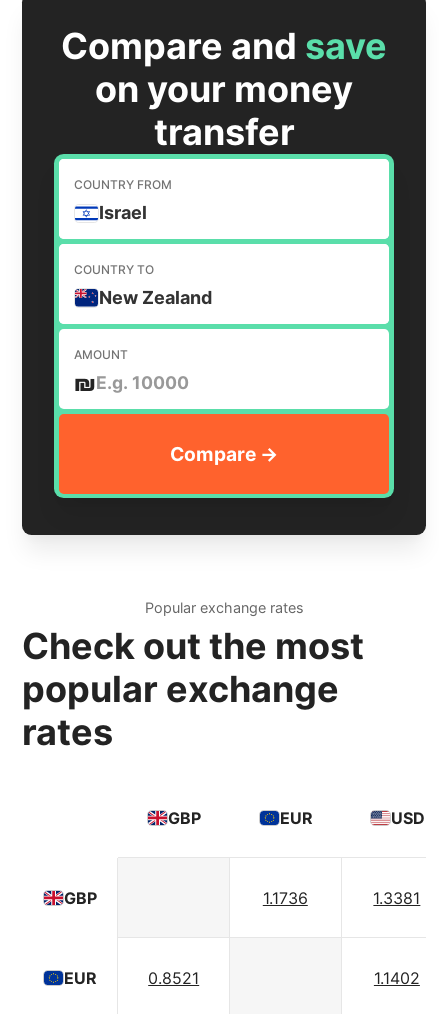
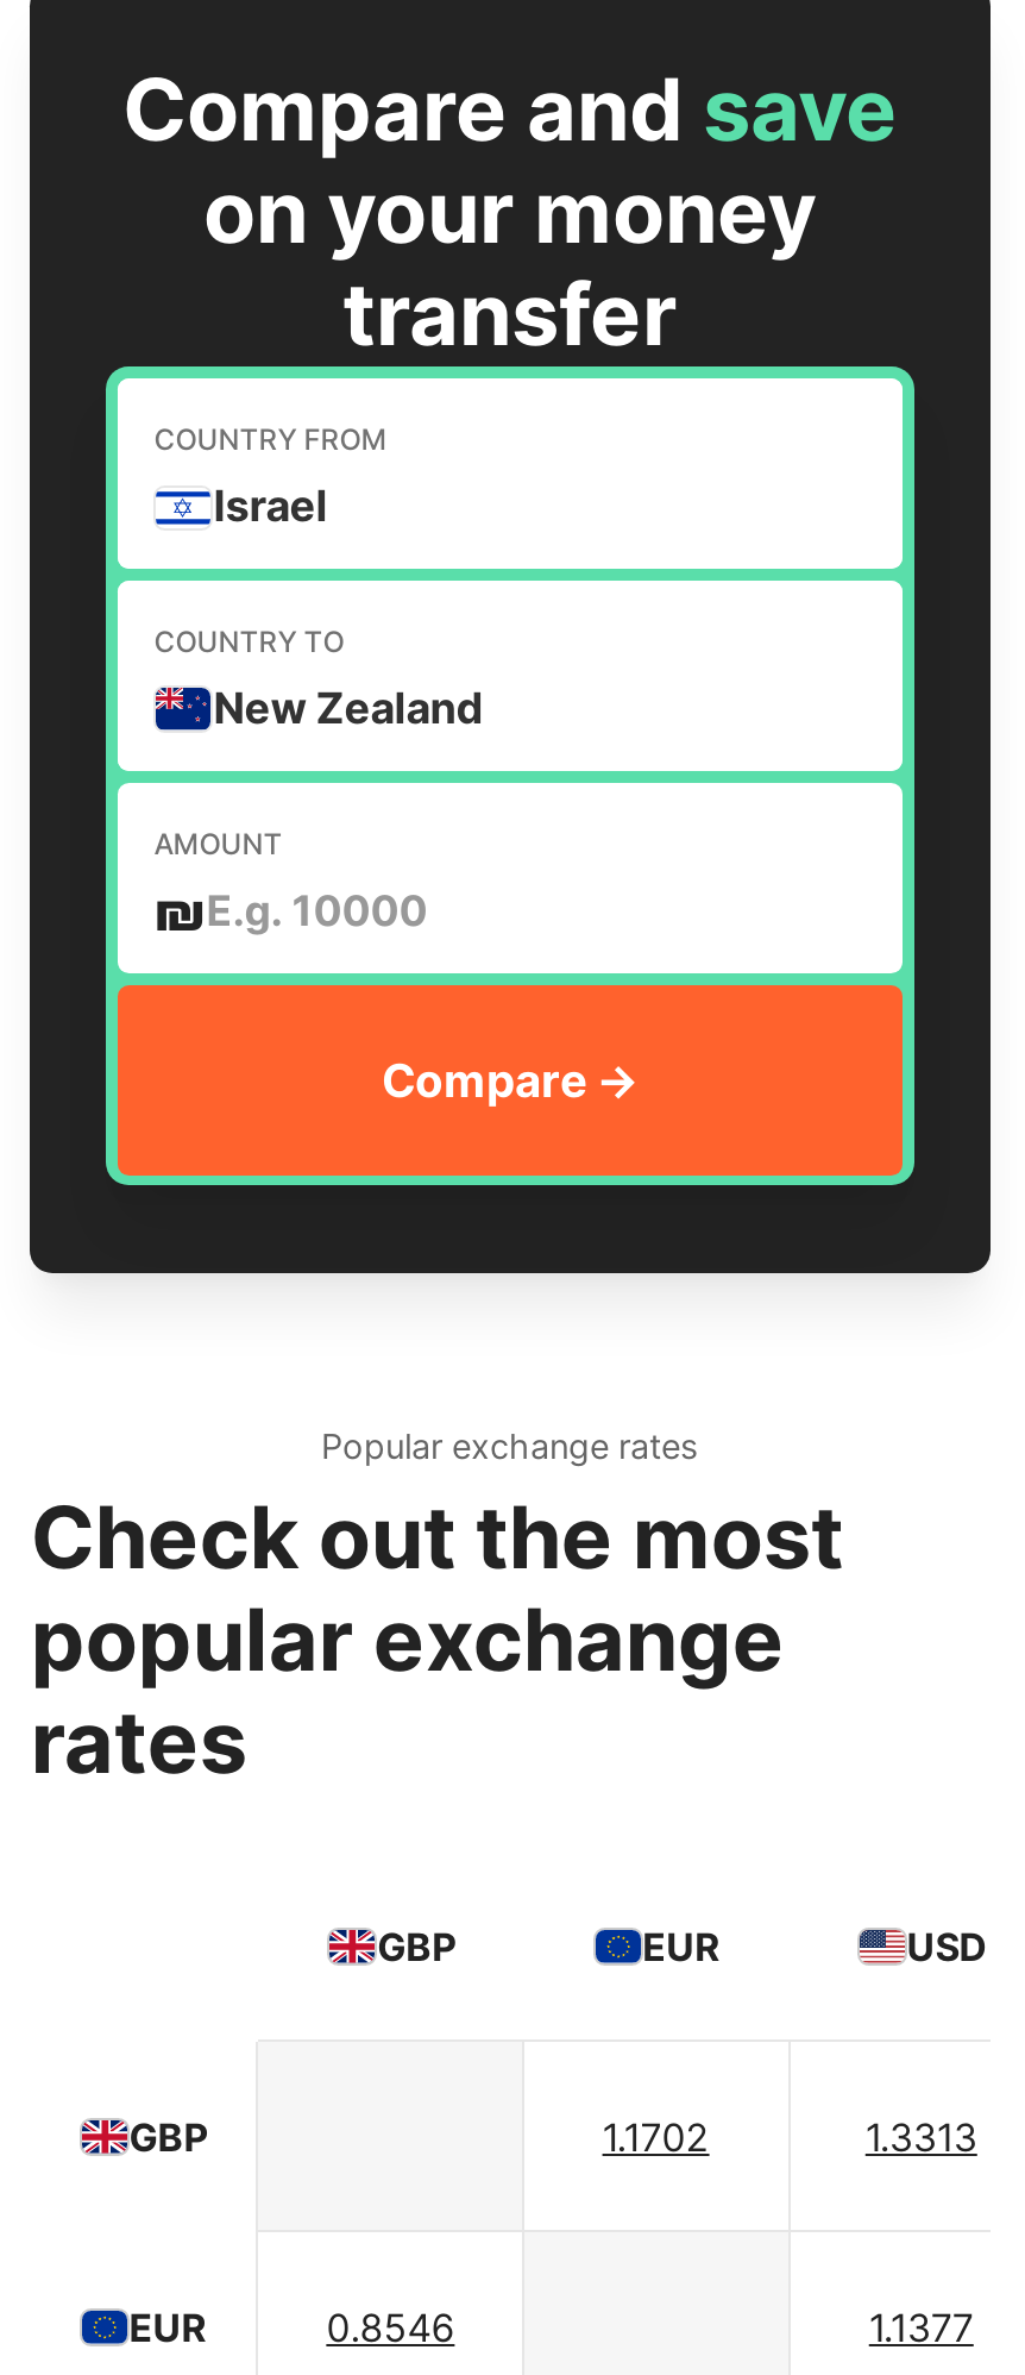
- 1.1736
+ 1.1702

- 1.3381
+ 1.3313

- 0.8521
+ 0.8546

- 1.1402
+ 1.1377
